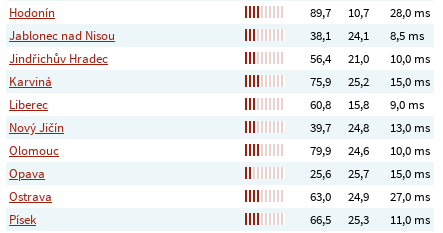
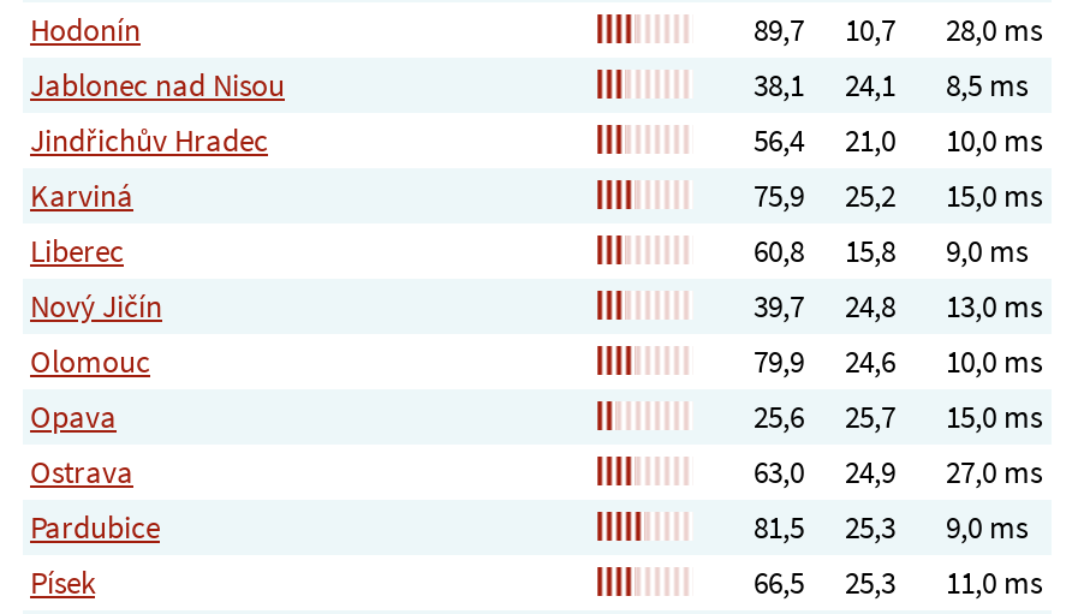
+ Pardubice
+ 81,5
+ 25,3
+ 9,0 ms
